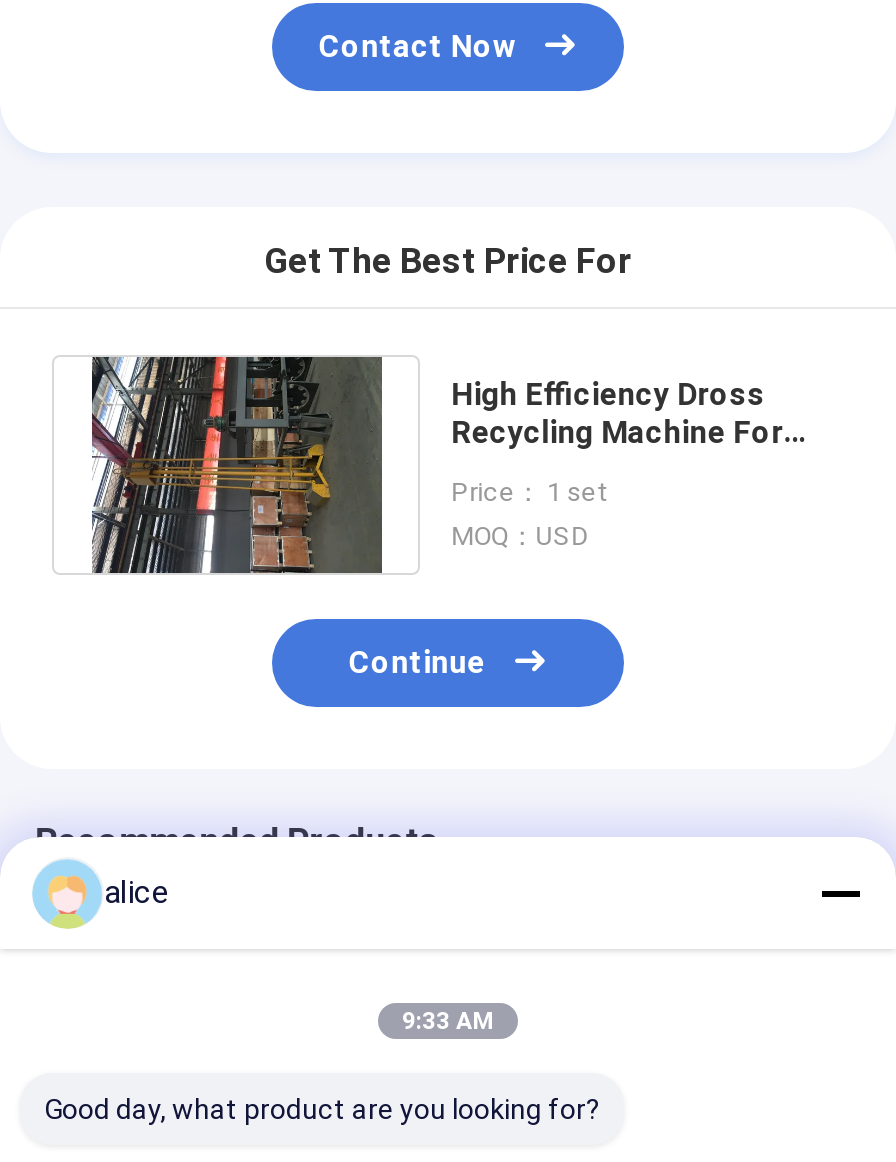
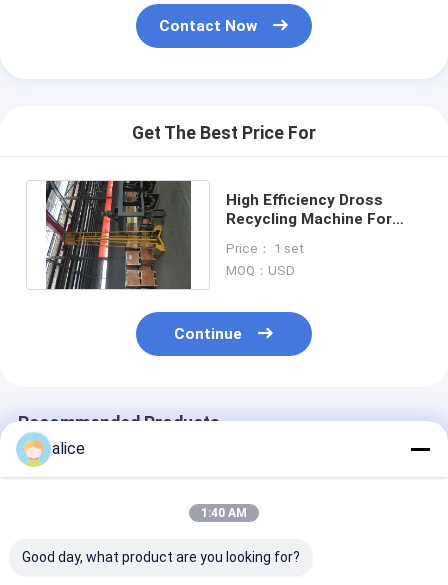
- 9:33 AM
+ 1:40 AM
